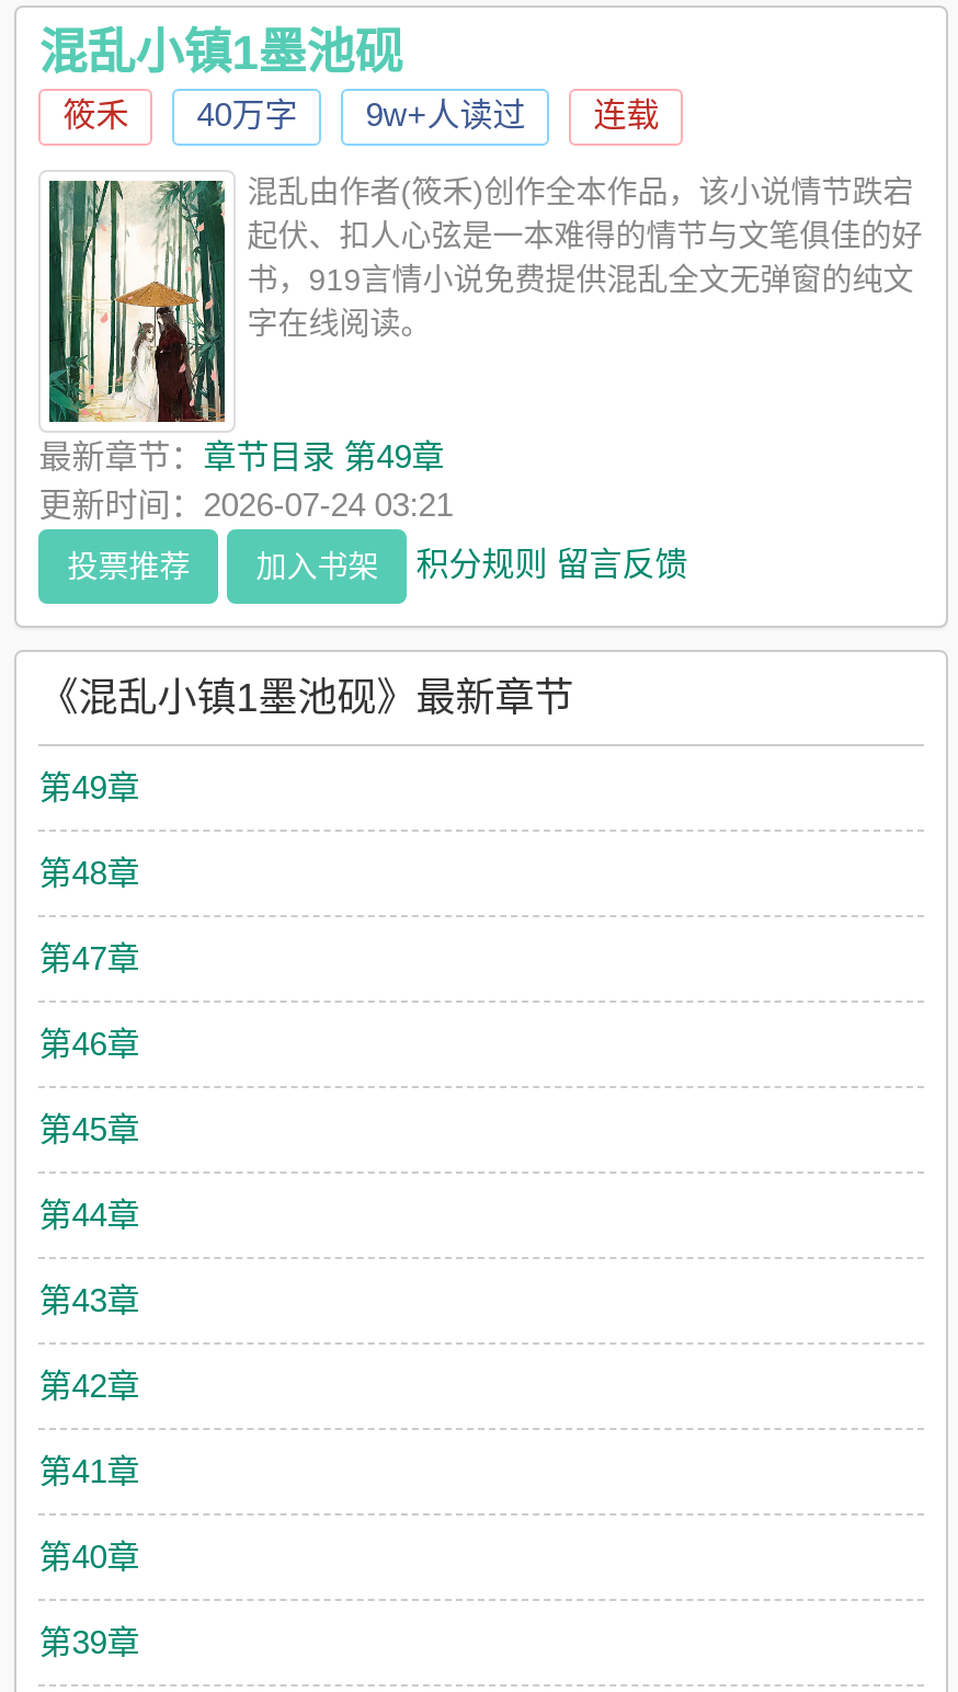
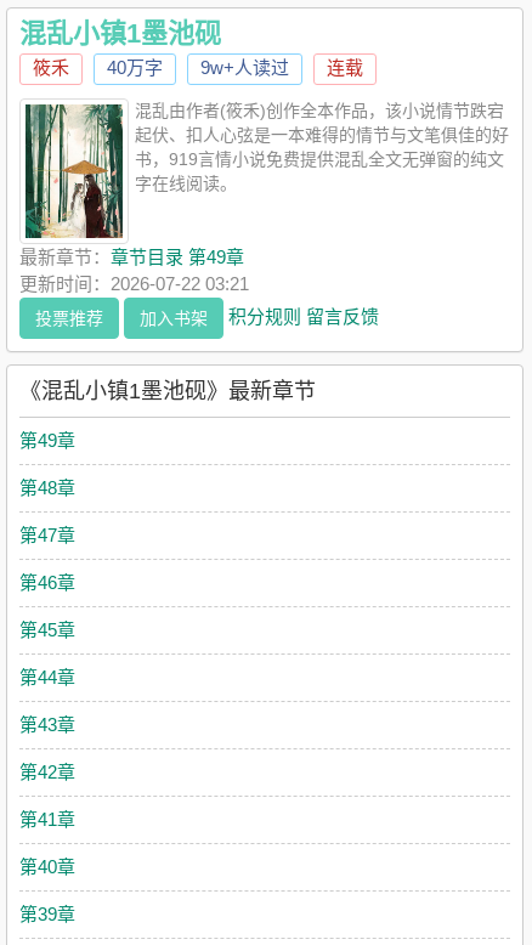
- 更新时间：2026-07-24 03:21
+ 更新时间：2026-07-22 03:21
